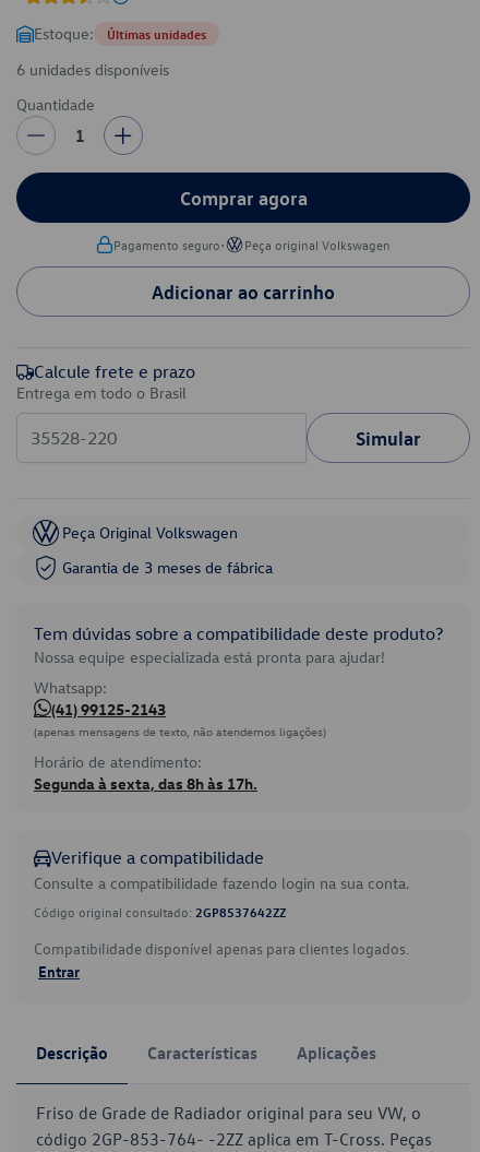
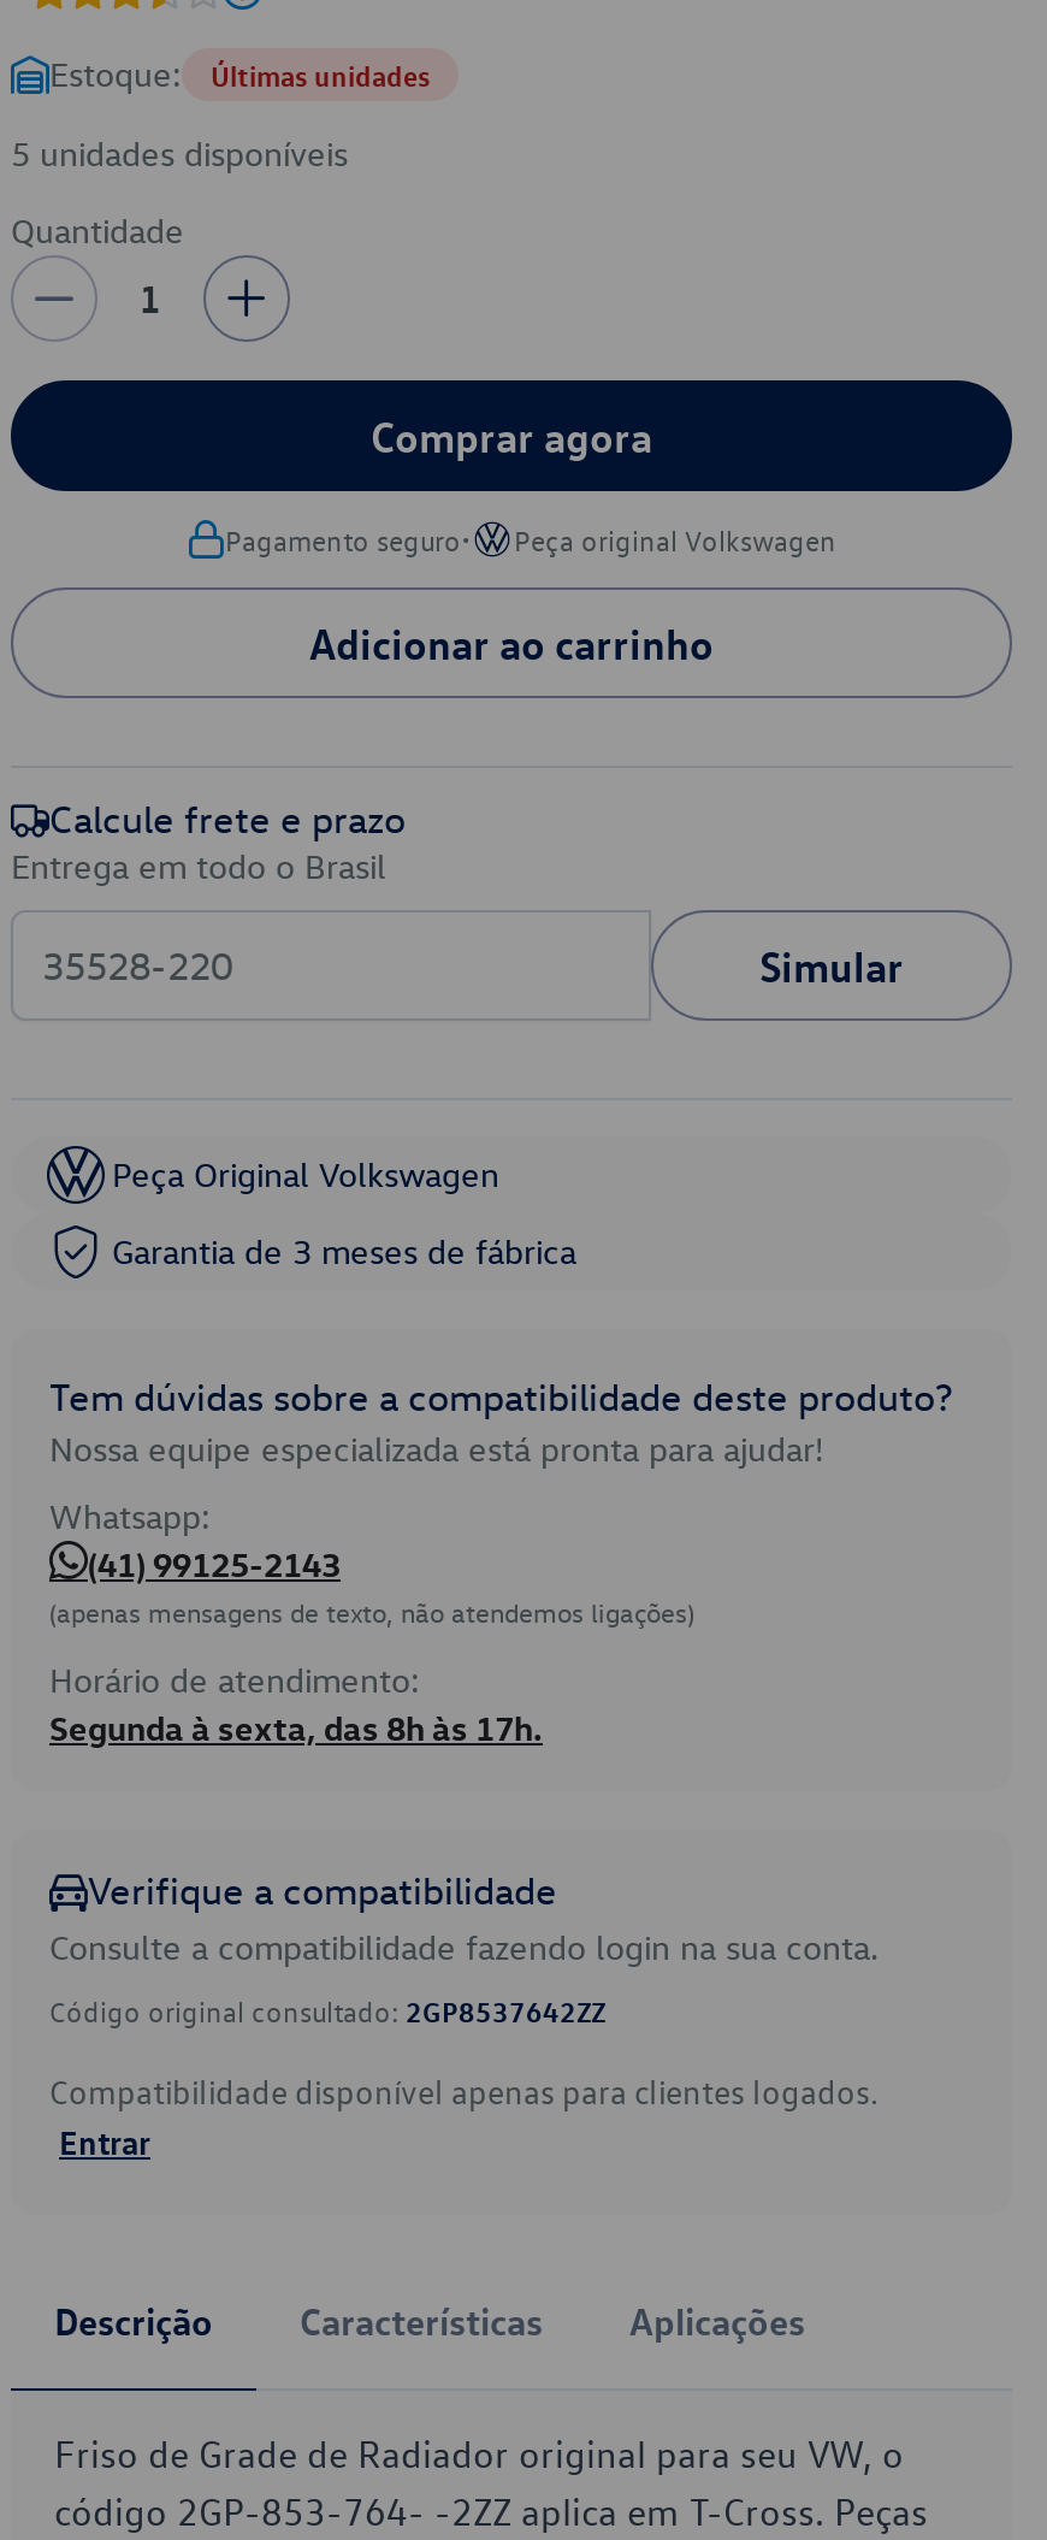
- 6 unidades disponíveis
+ 5 unidades disponíveis
